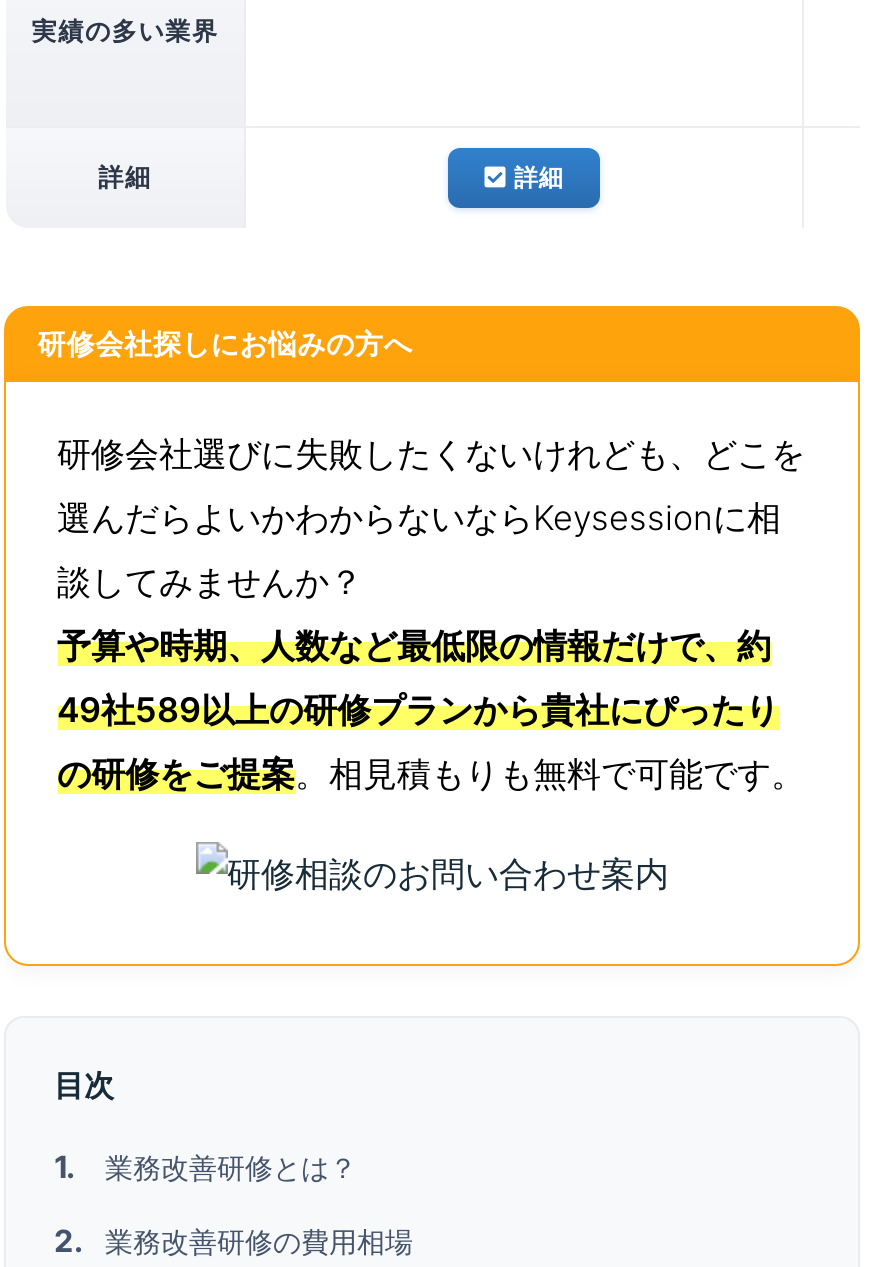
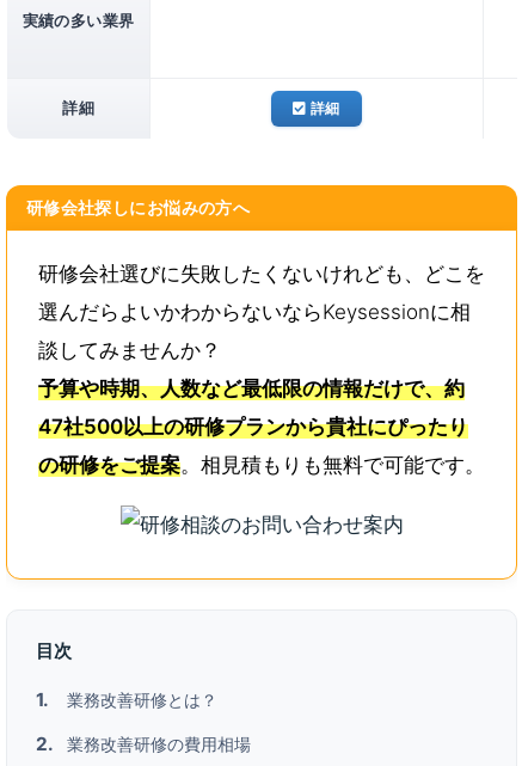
- 49社589以上の研修プランから貴社にぴったり
+ 47社500以上の研修プランから貴社にぴったり
